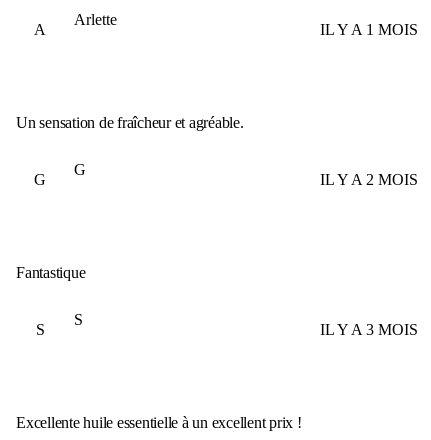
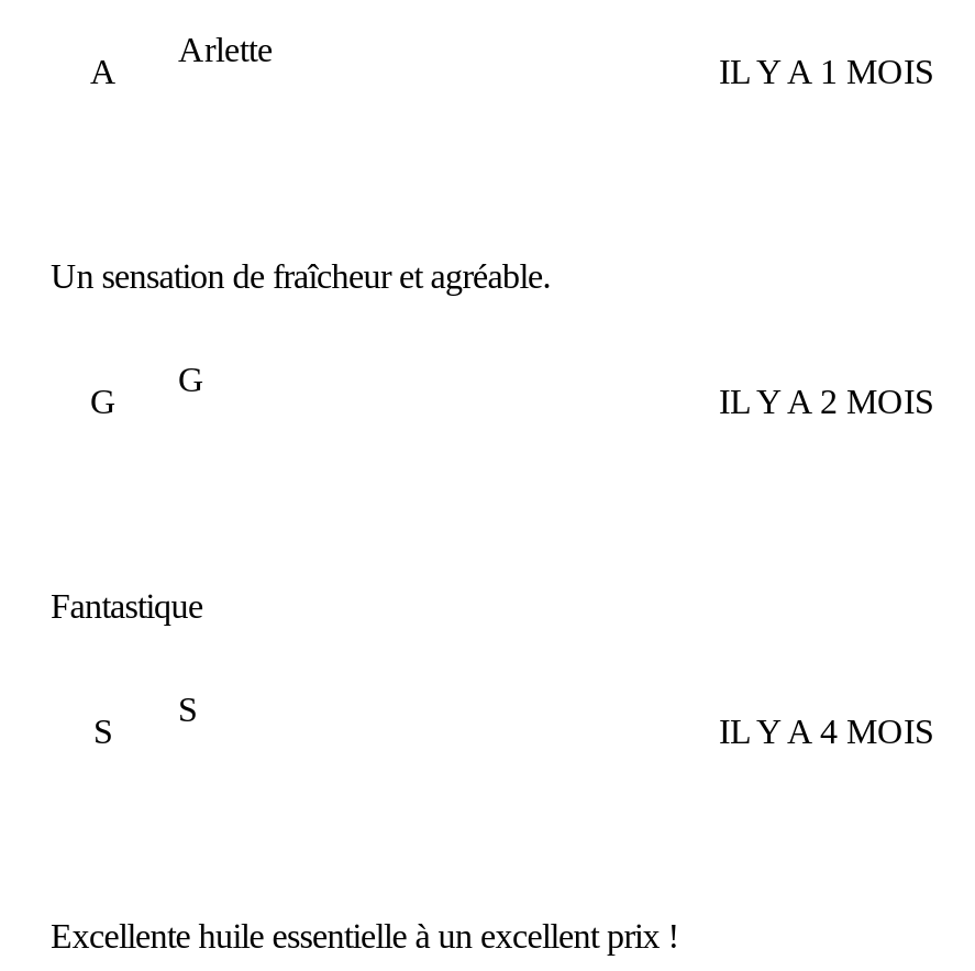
- IL Y A 3 MOIS
+ IL Y A 4 MOIS
